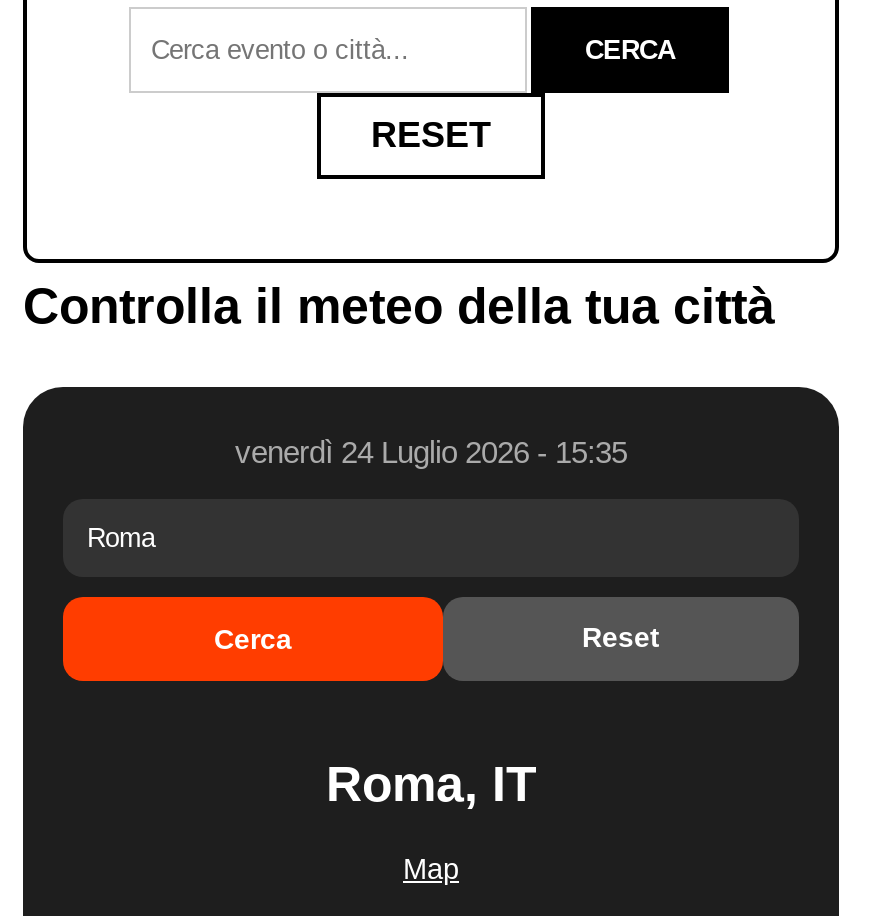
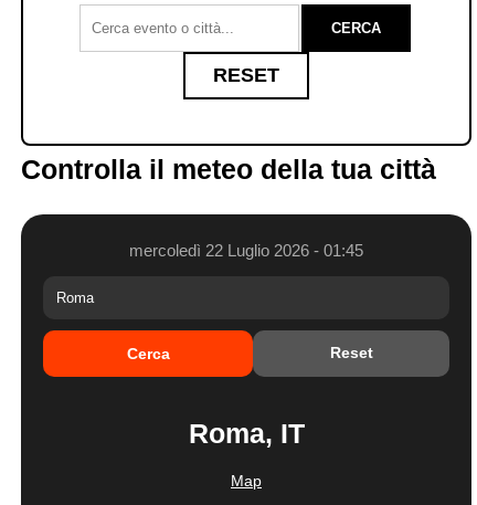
- venerdì 24 Luglio 2026 - 15:35
+ mercoledì 22 Luglio 2026 - 01:45
